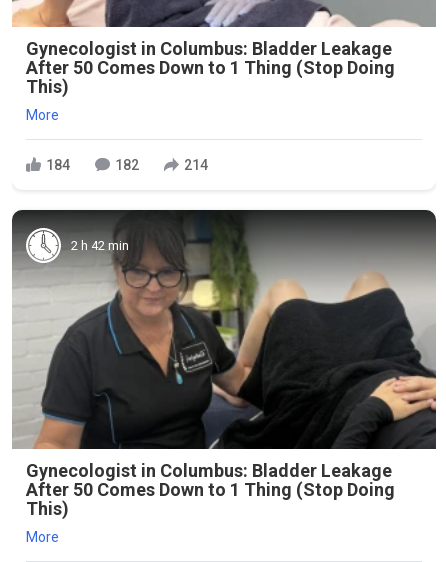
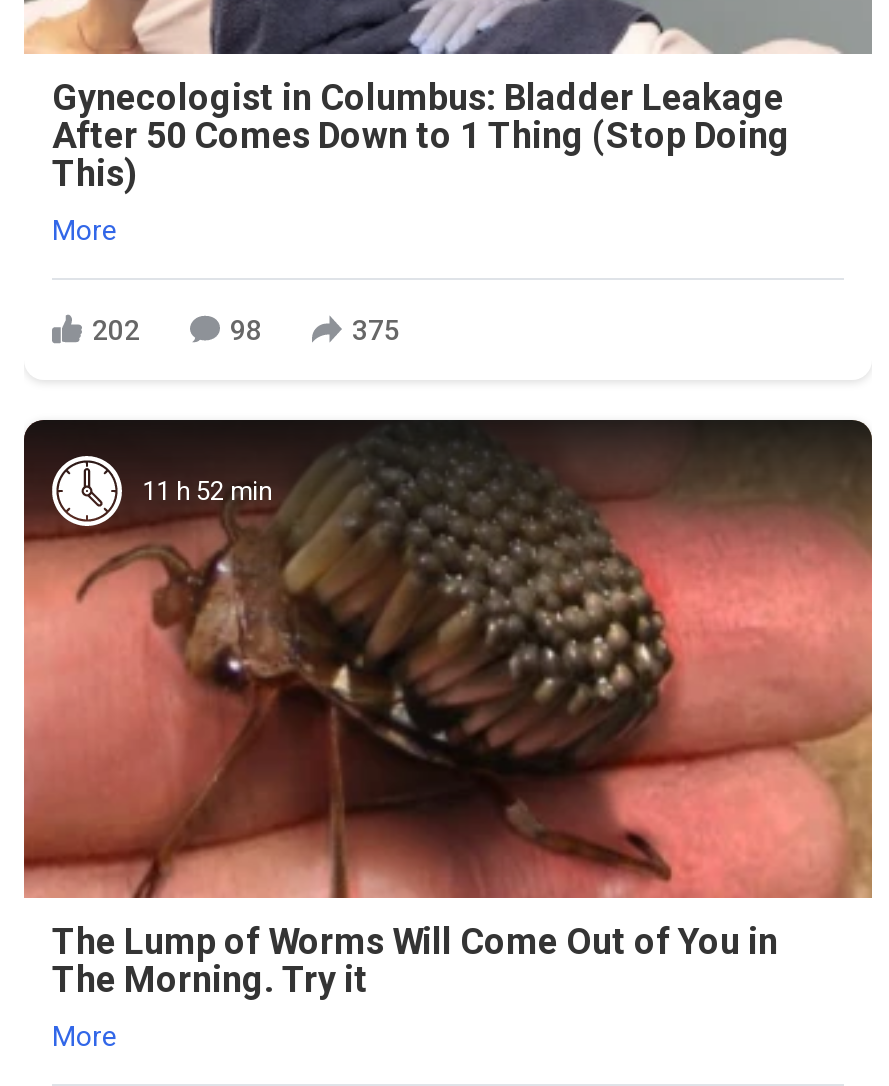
- 184
- 182
- 214
+ 202
+ 98
+ 375

- [image]
- 2 h 42 min
+ [image]
+ 11 h 52 min

- Gynecologist in Columbus: Bladder Leakage
- After 50 Comes Down to 1 Thing (Stop Doing
- This)
+ The Lump of Worms Will Come Out of You in
+ The Morning. Try it
